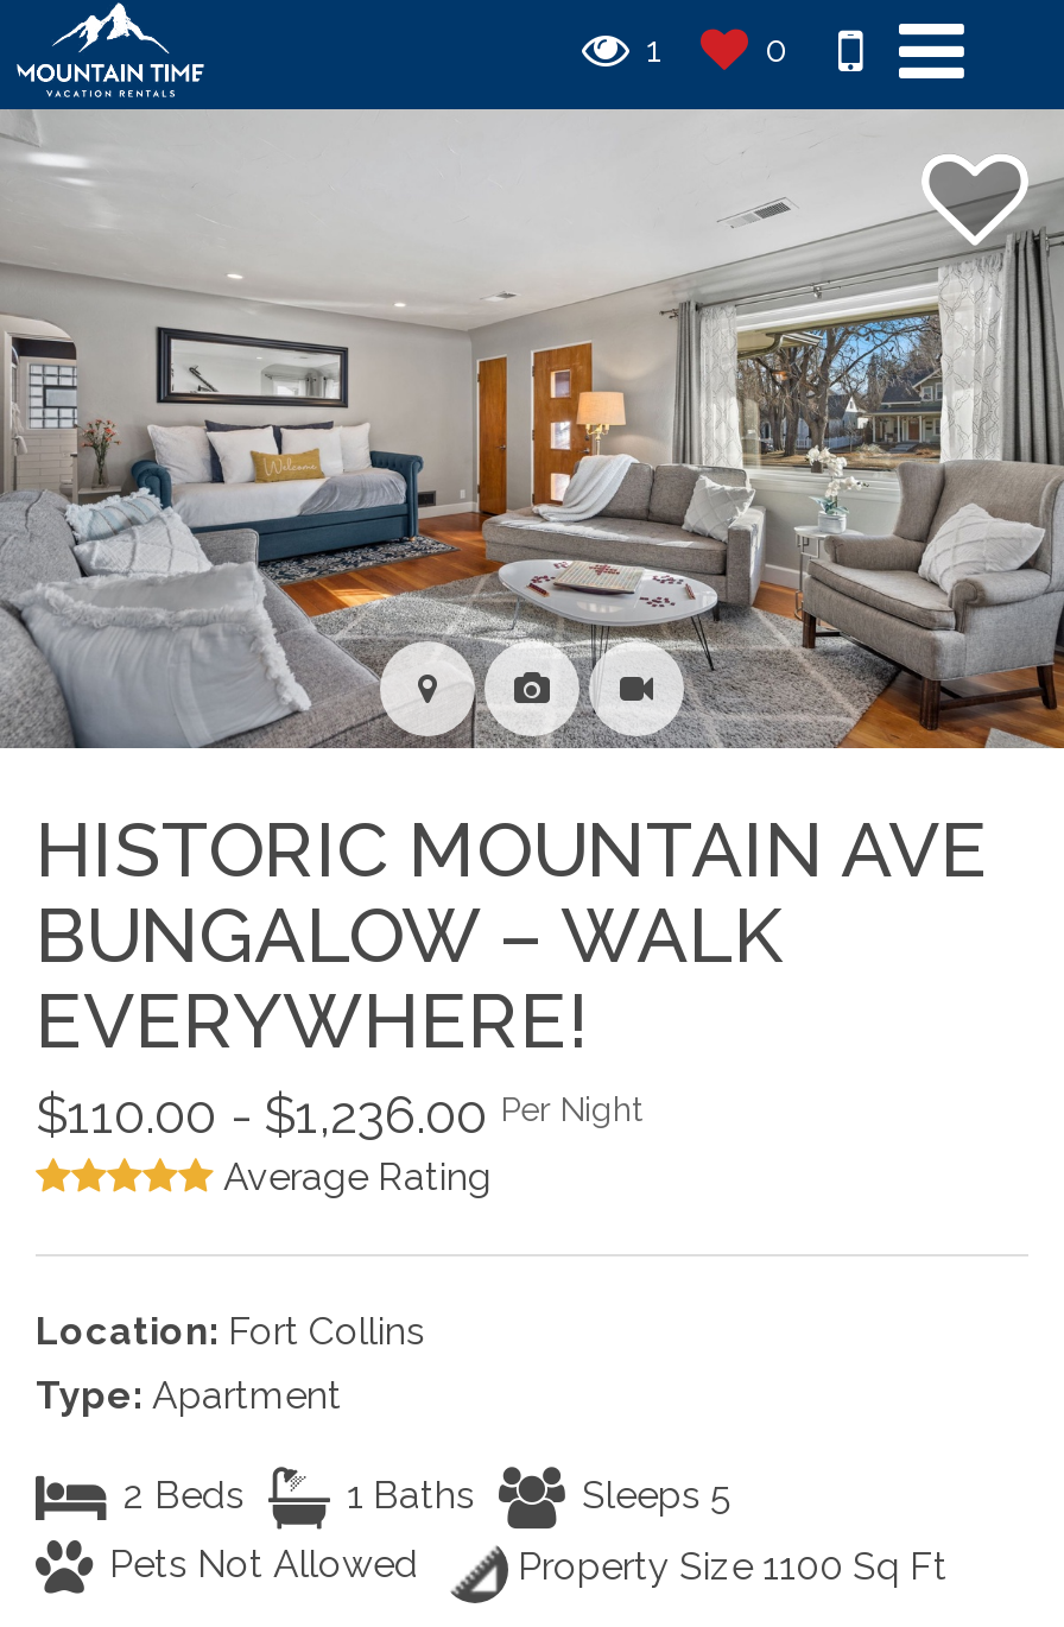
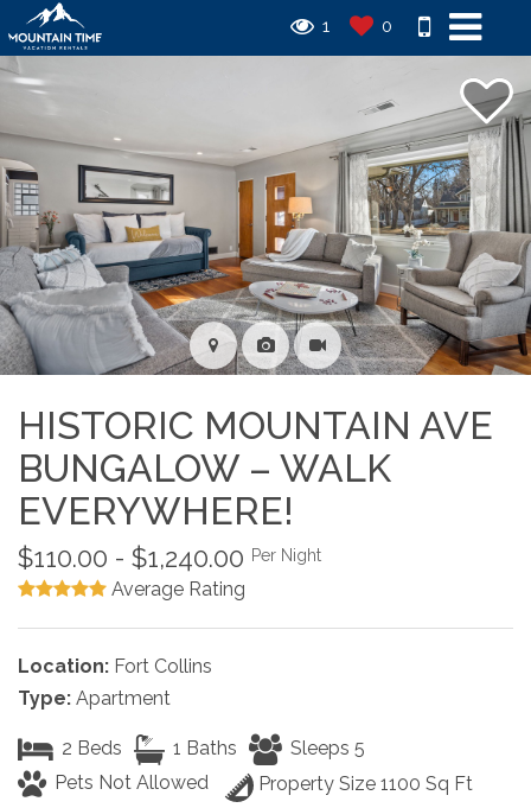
- $110.00 - $1,236.00 Per Night
+ $110.00 - $1,240.00 Per Night
